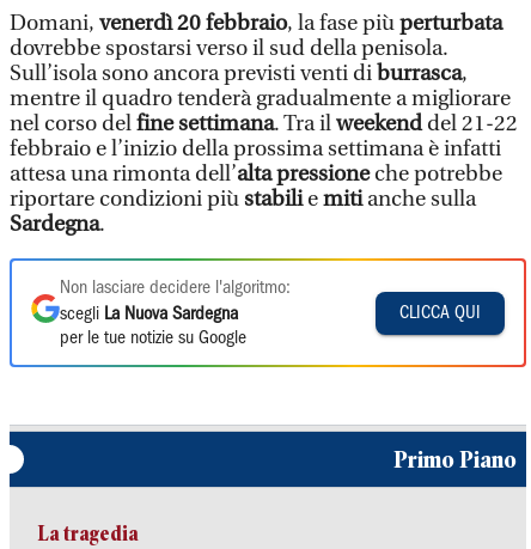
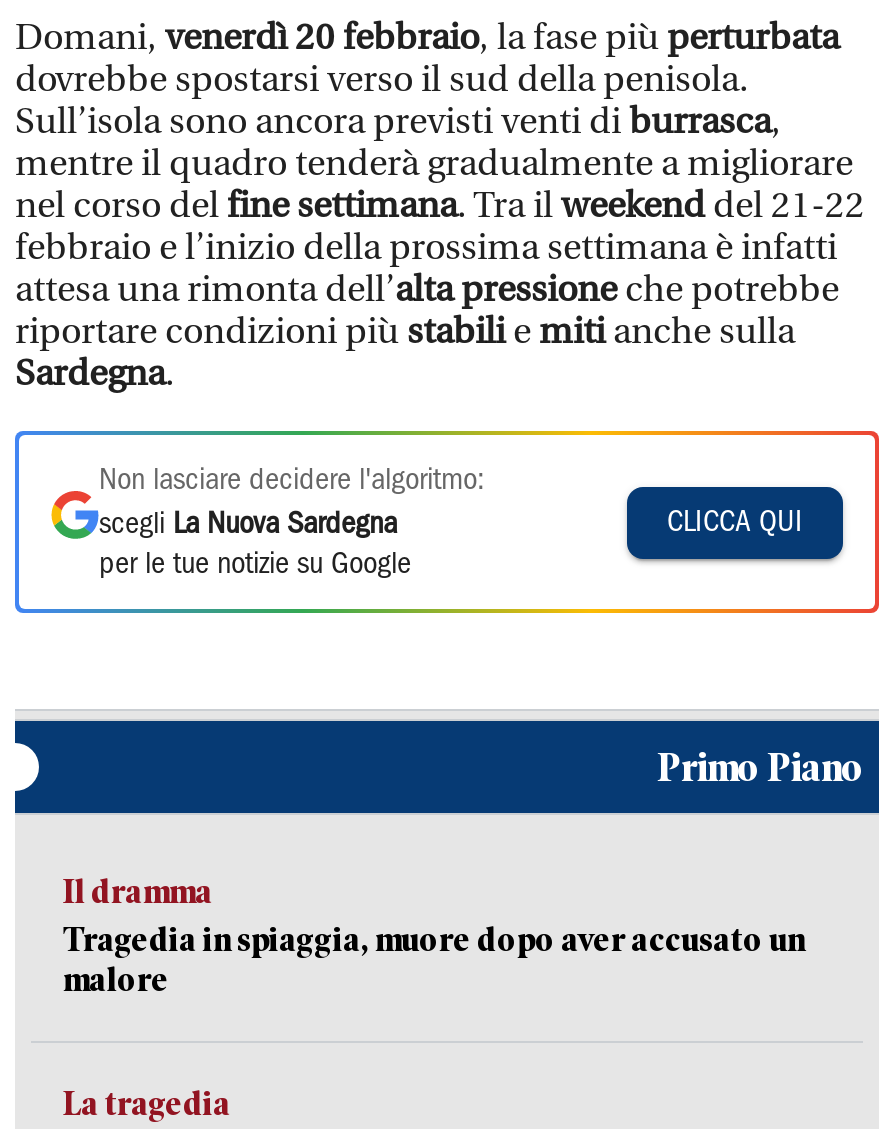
+ Il dramma
+ Tragedia in spiaggia, muore dopo aver accusato un
+ malore
